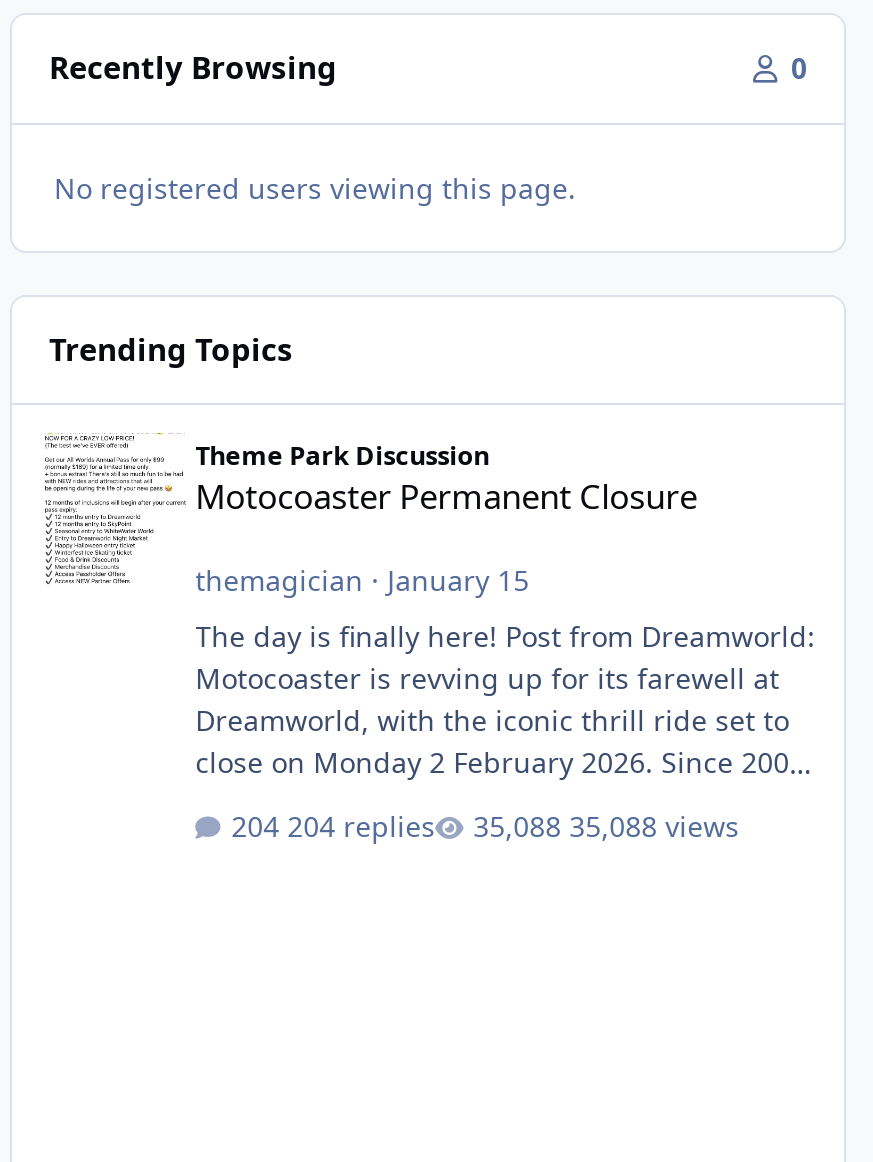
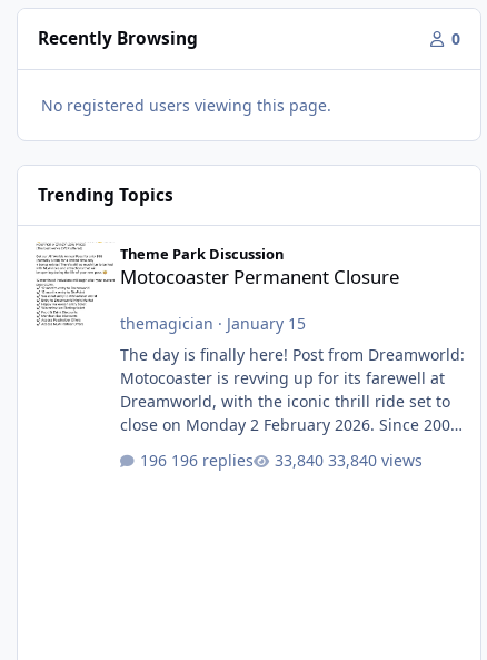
- 204 replies
+ 196 replies

- 35,088 views
+ 33,840 views
